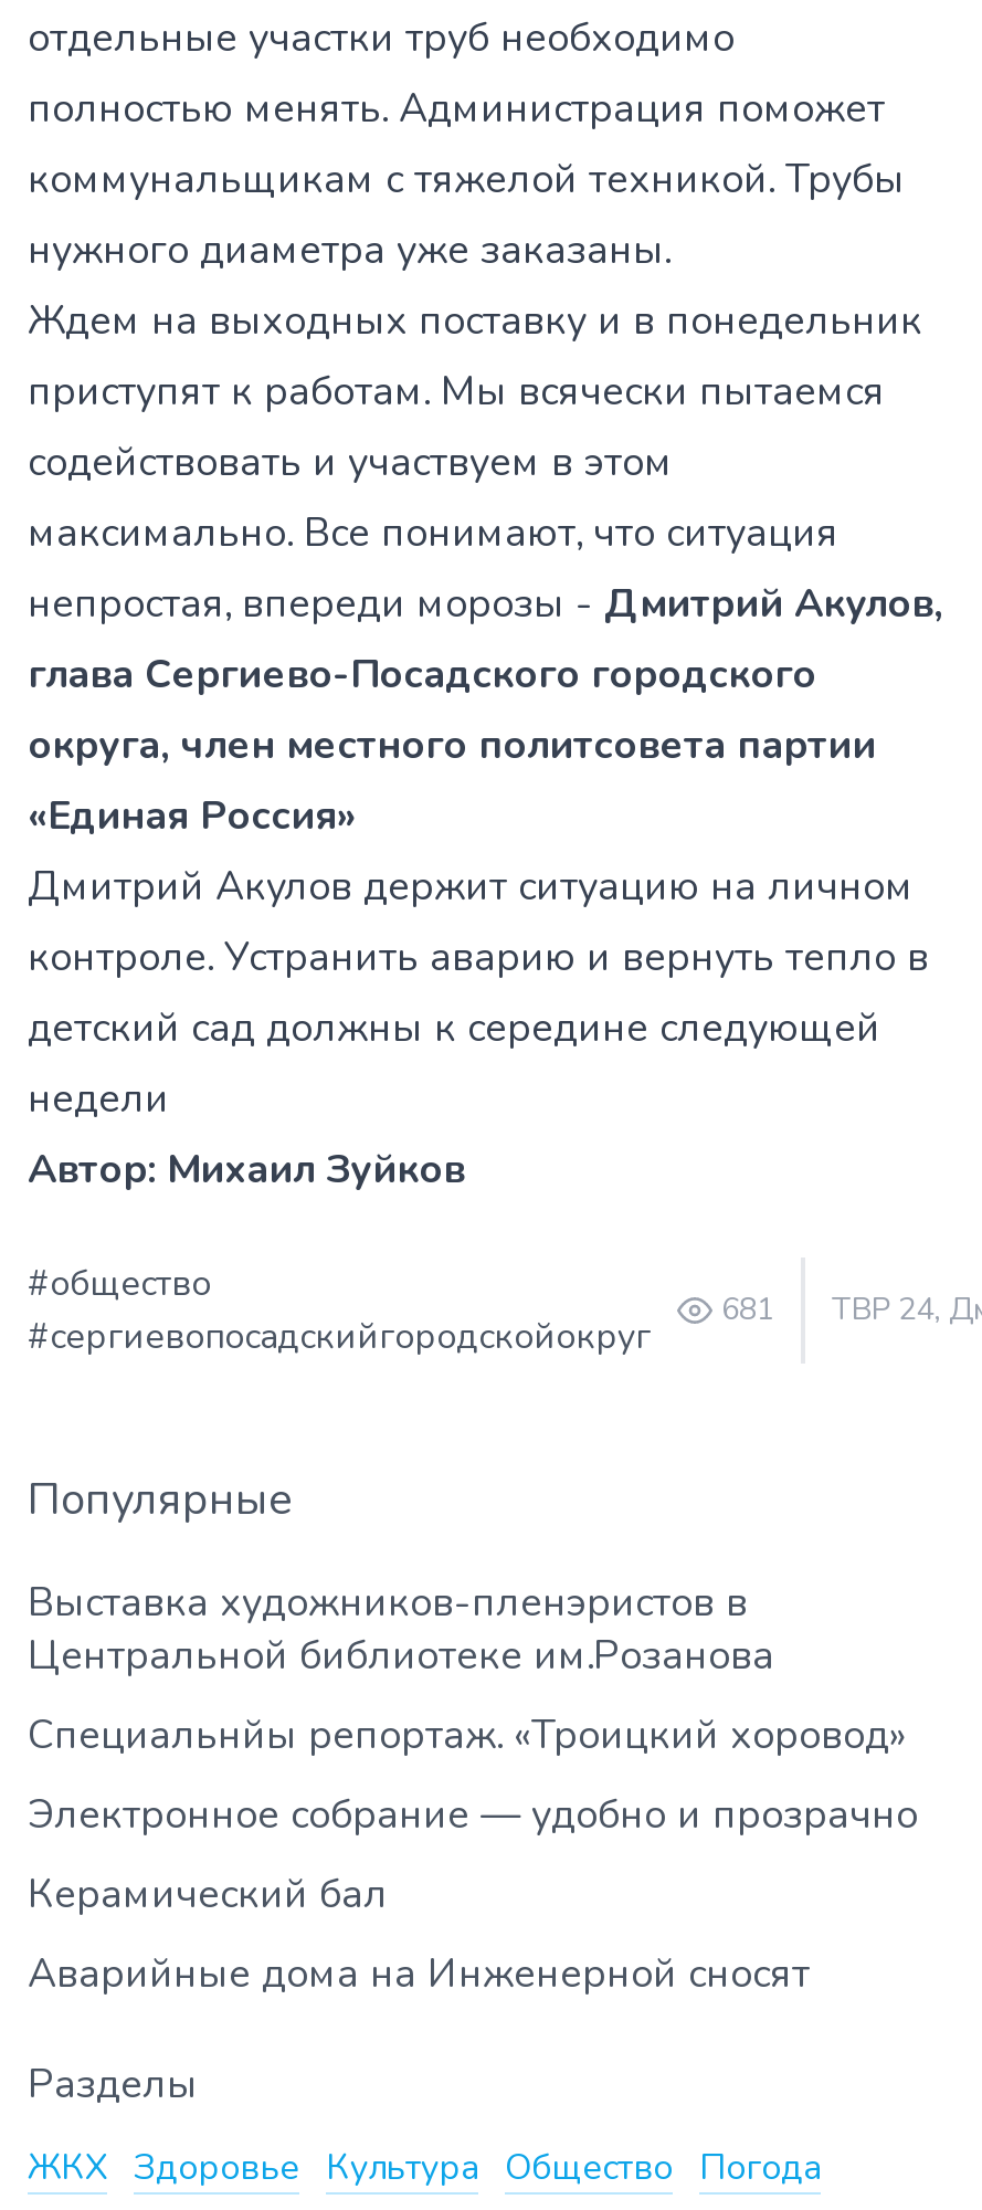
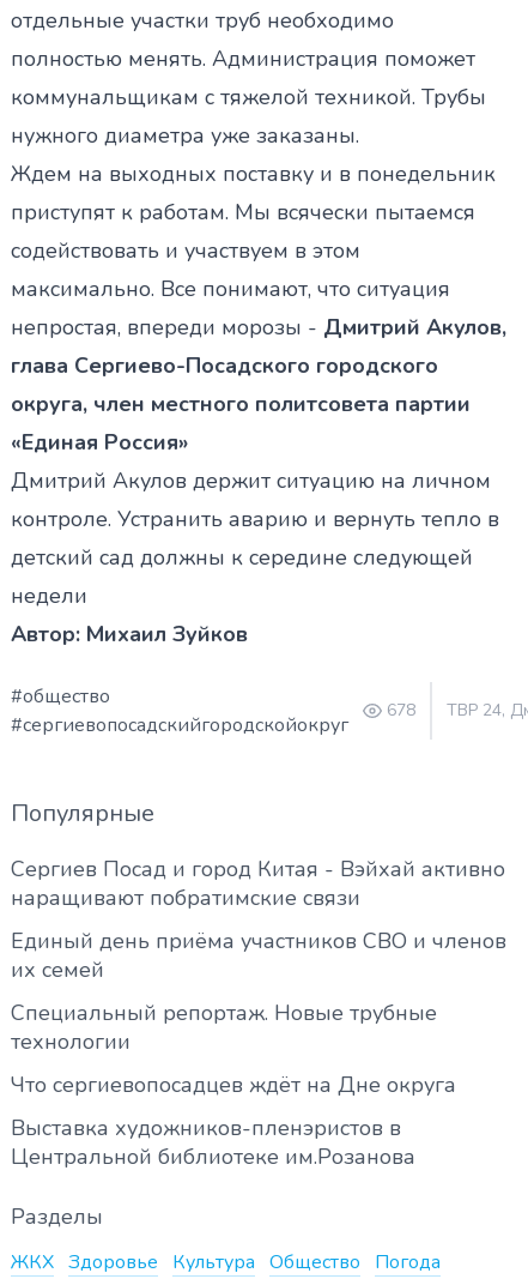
- 681
+ 678

+ Сергиев Посад и город Китая - Вэйхай активно
+ наращивают побратимские связи
+ Единый день приёма участников СВО и членов
+ их семей
+ Специальный репортаж. Новые трубные
+ технологии
+ Что сергиевопосадцев ждёт на Дне округа

moved down: Выставка художников-пленэристов в | Центральной библиотеке им.Розанова

- Специальнйы репортаж. «Троицкий хоровод»
- Электронное собрание — удобно и прозрачно
- Керамический бал
- Аварийные дома на Инженерной сносят
